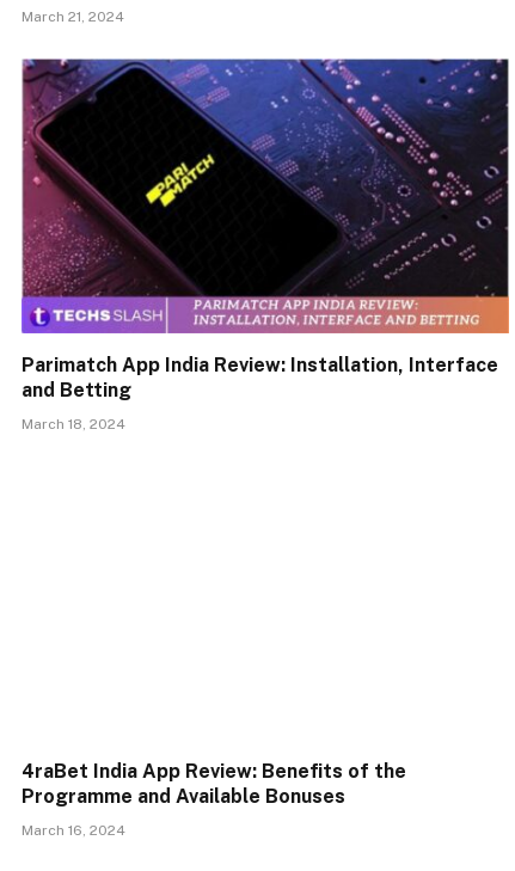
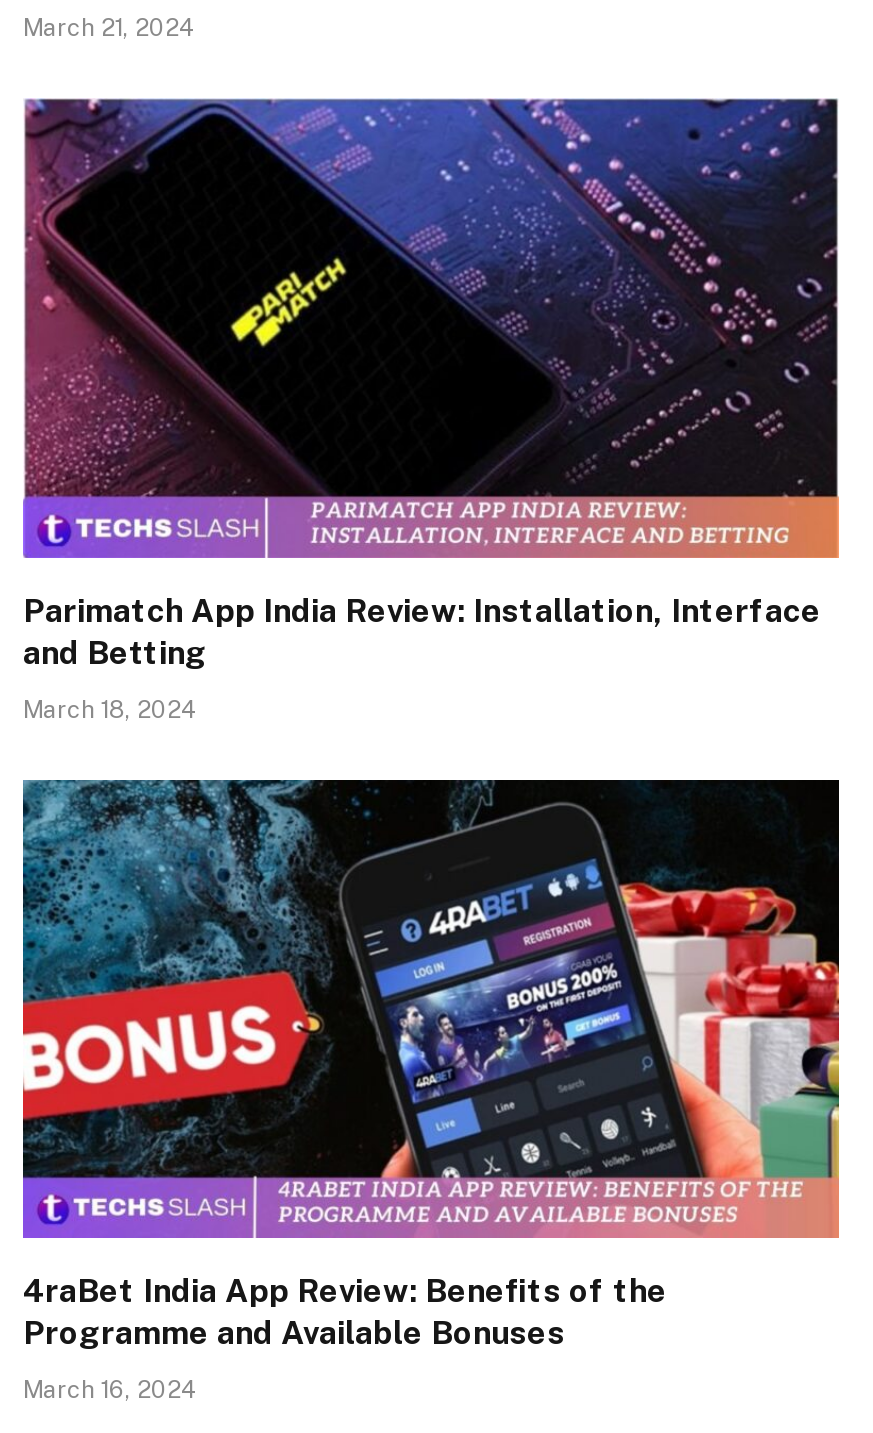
+ [image]
